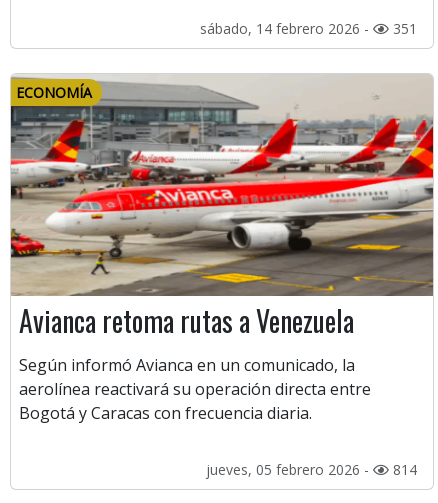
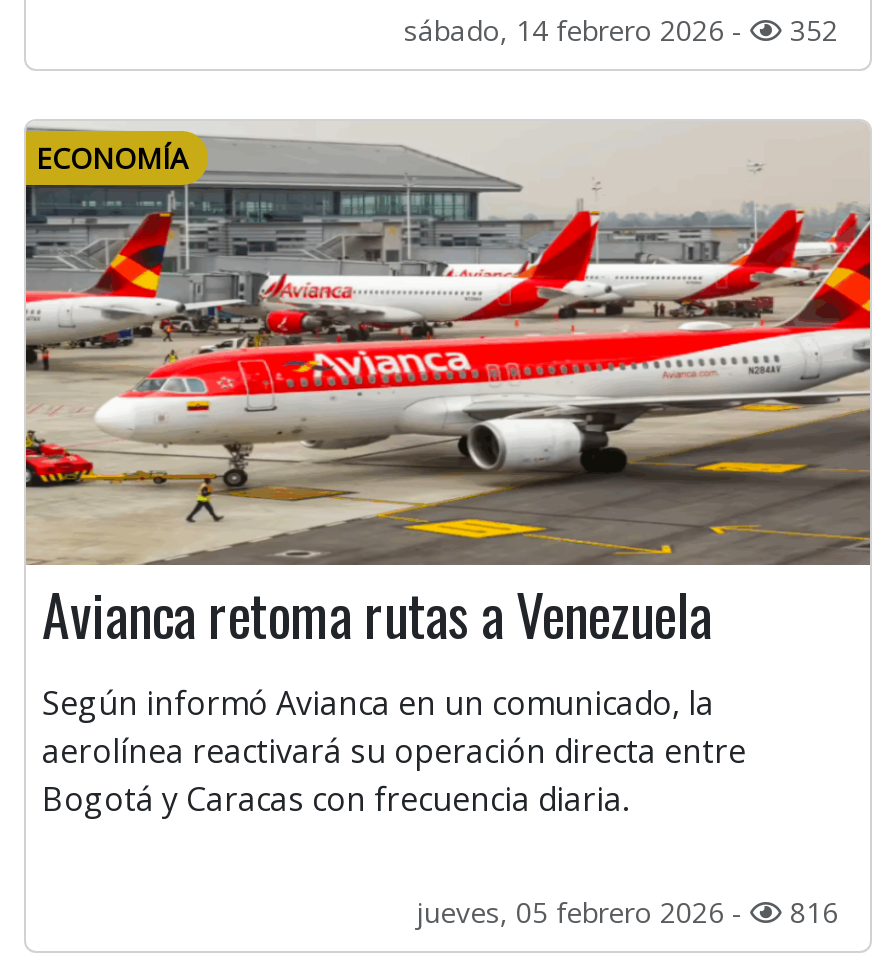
- sábado, 14 febrero 2026 - 351
+ sábado, 14 febrero 2026 - 352

- jueves, 05 febrero 2026 - 814
+ jueves, 05 febrero 2026 - 816
